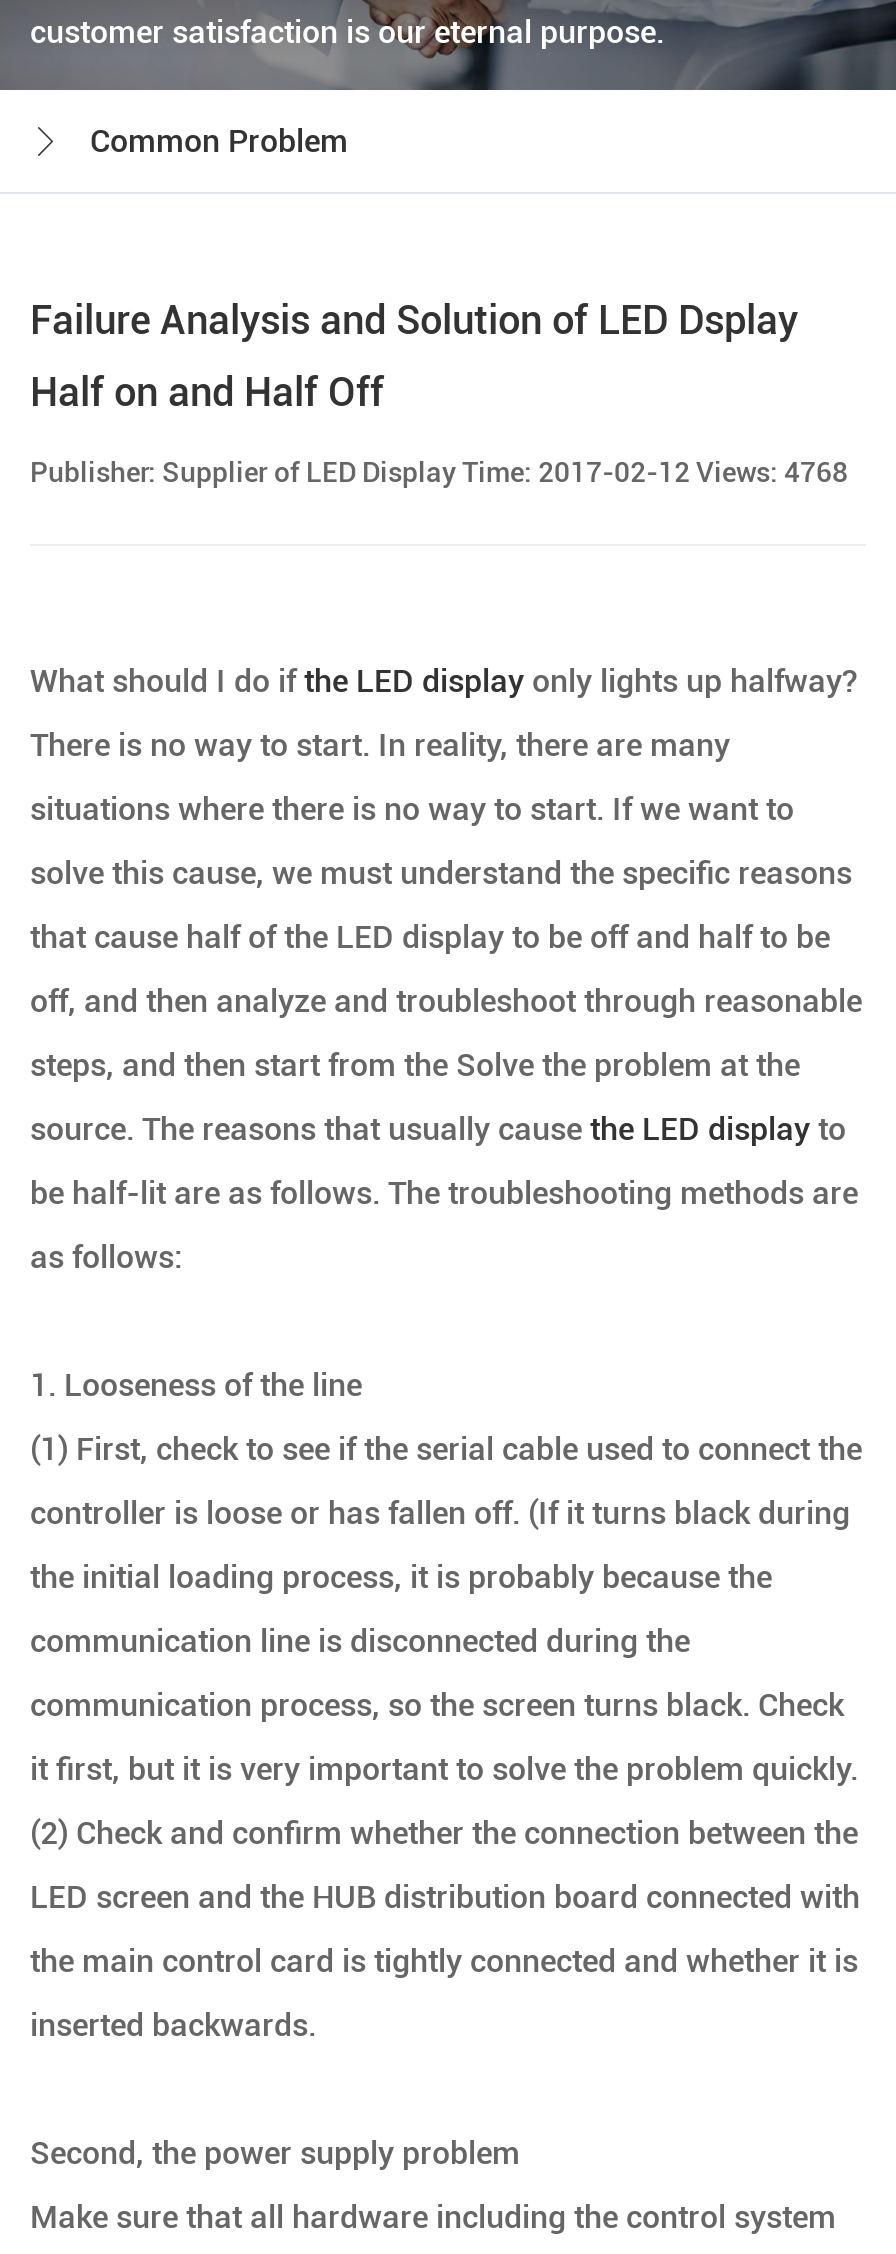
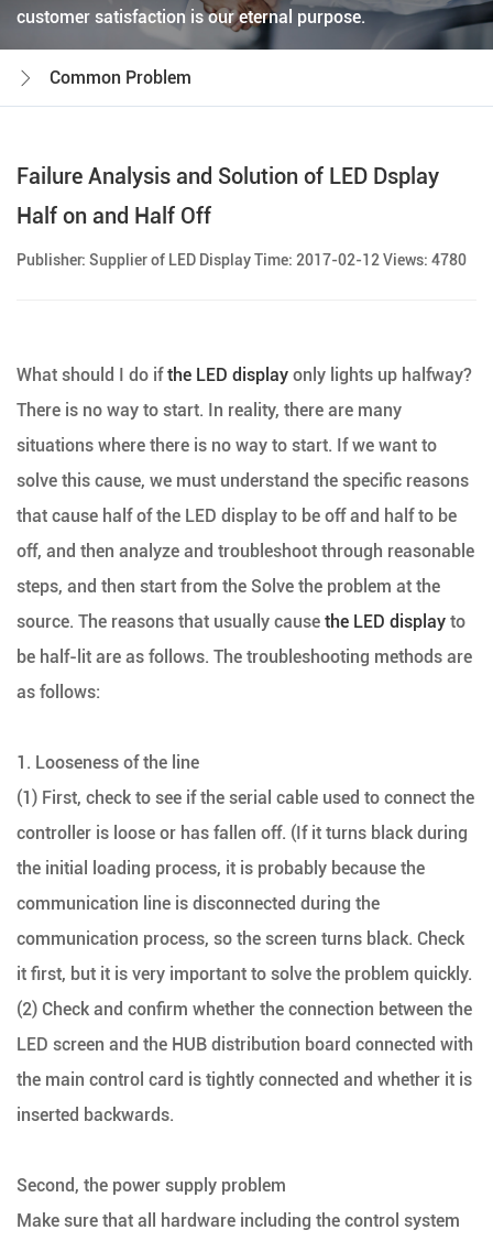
- Publisher: Supplier of LED Display Time: 2017-02-12 Views: 4768
+ Publisher: Supplier of LED Display Time: 2017-02-12 Views: 4780
